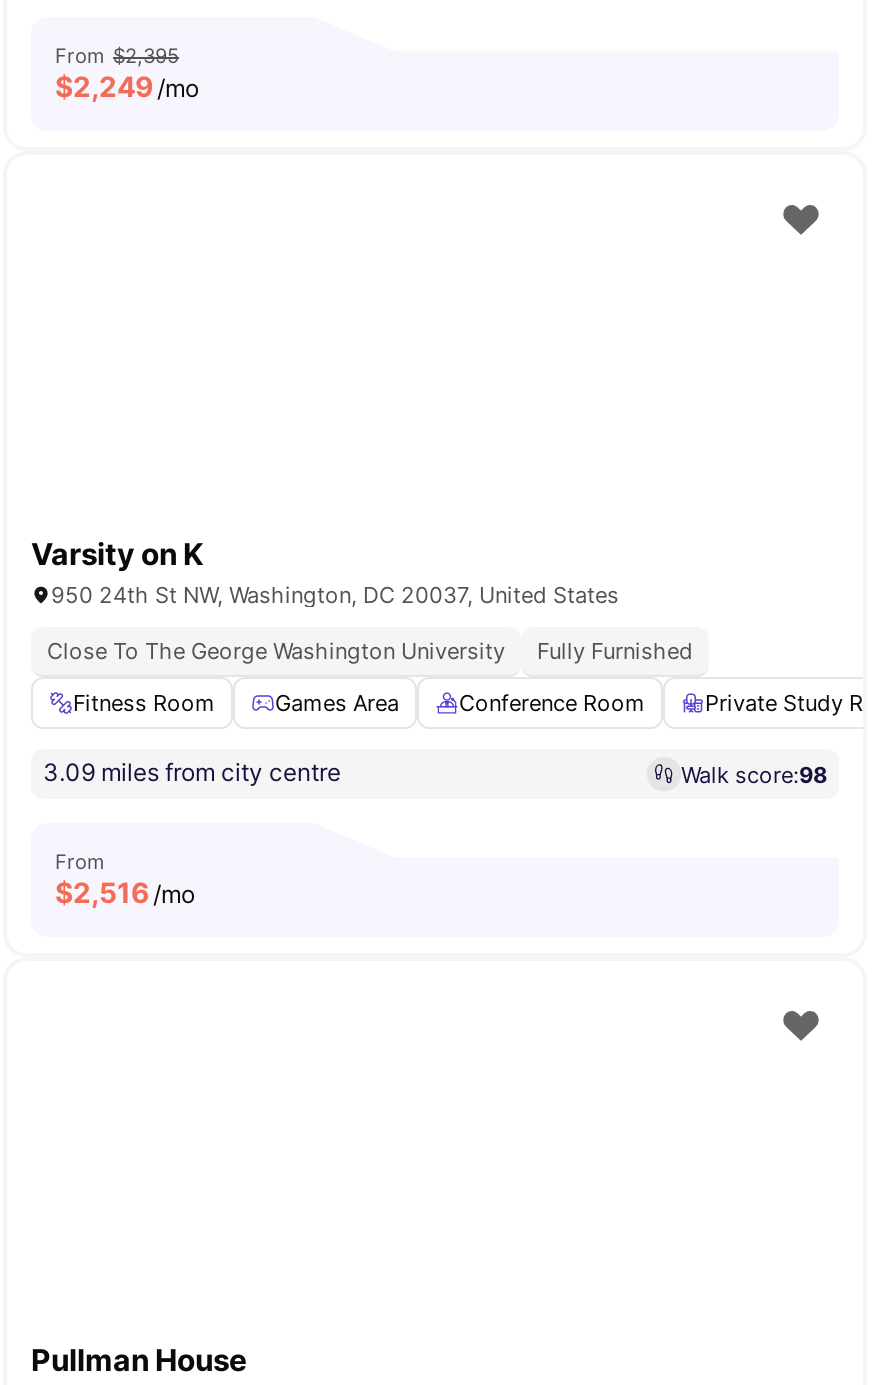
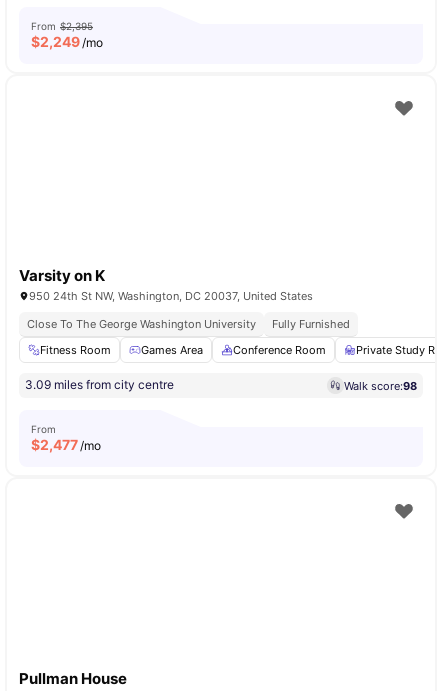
- $2,516 /mo
+ $2,477 /mo
